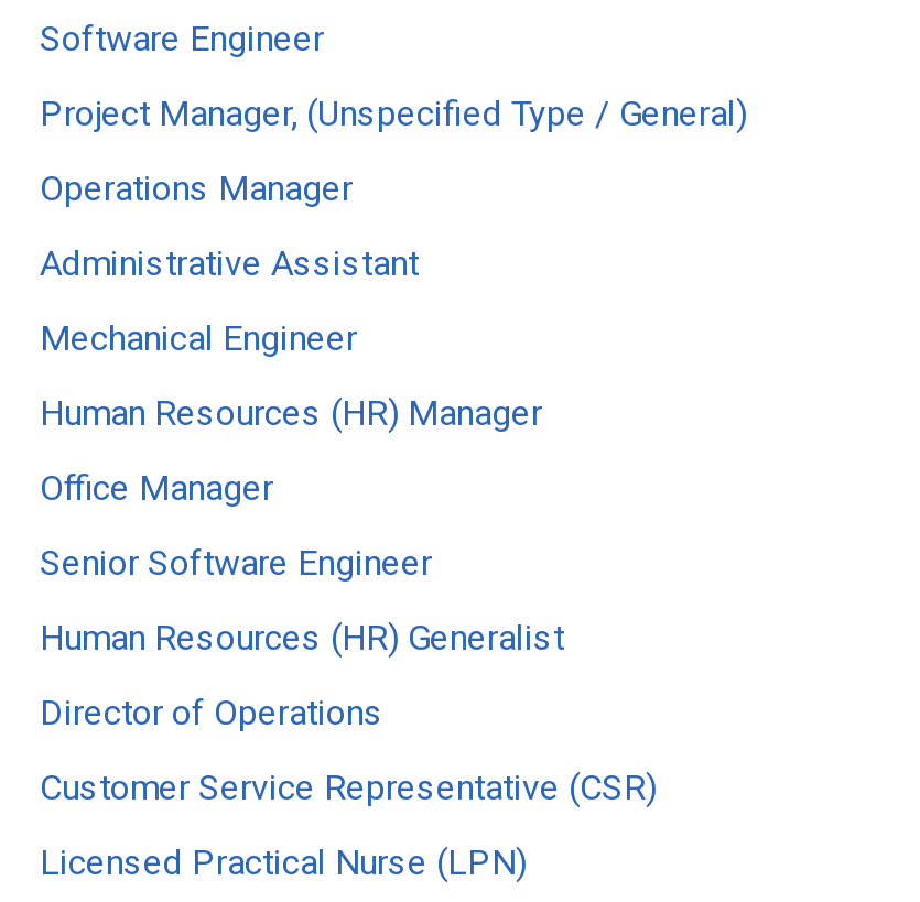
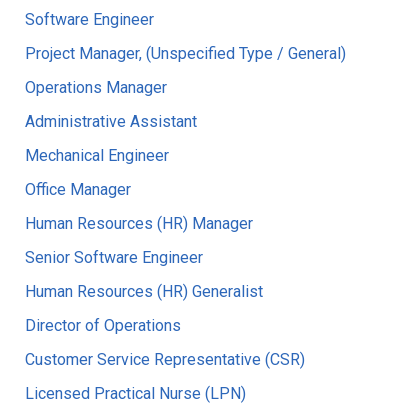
moved down: Human Resources (HR) Manager

moved up: Office Manager
